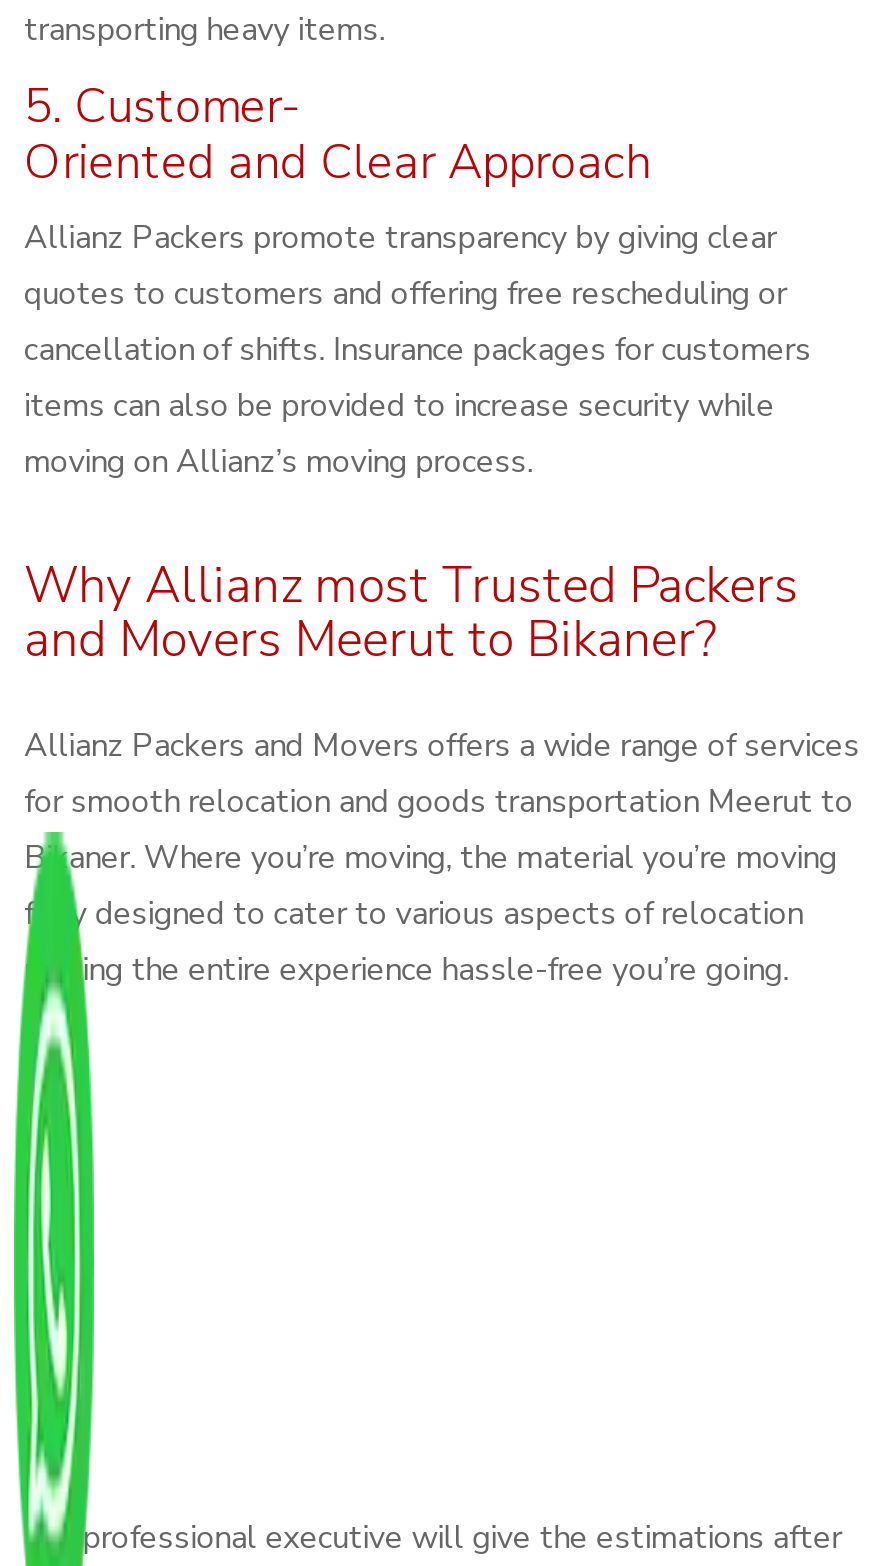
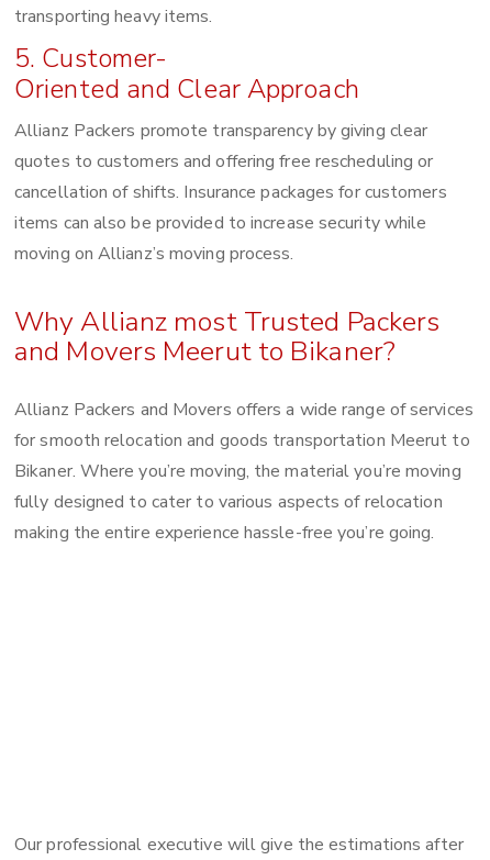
- [image]
